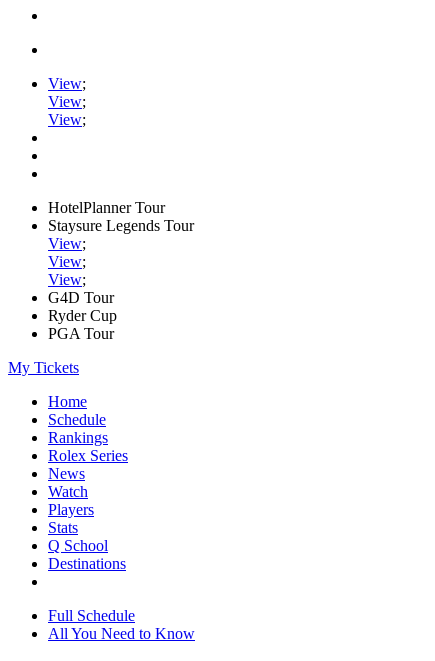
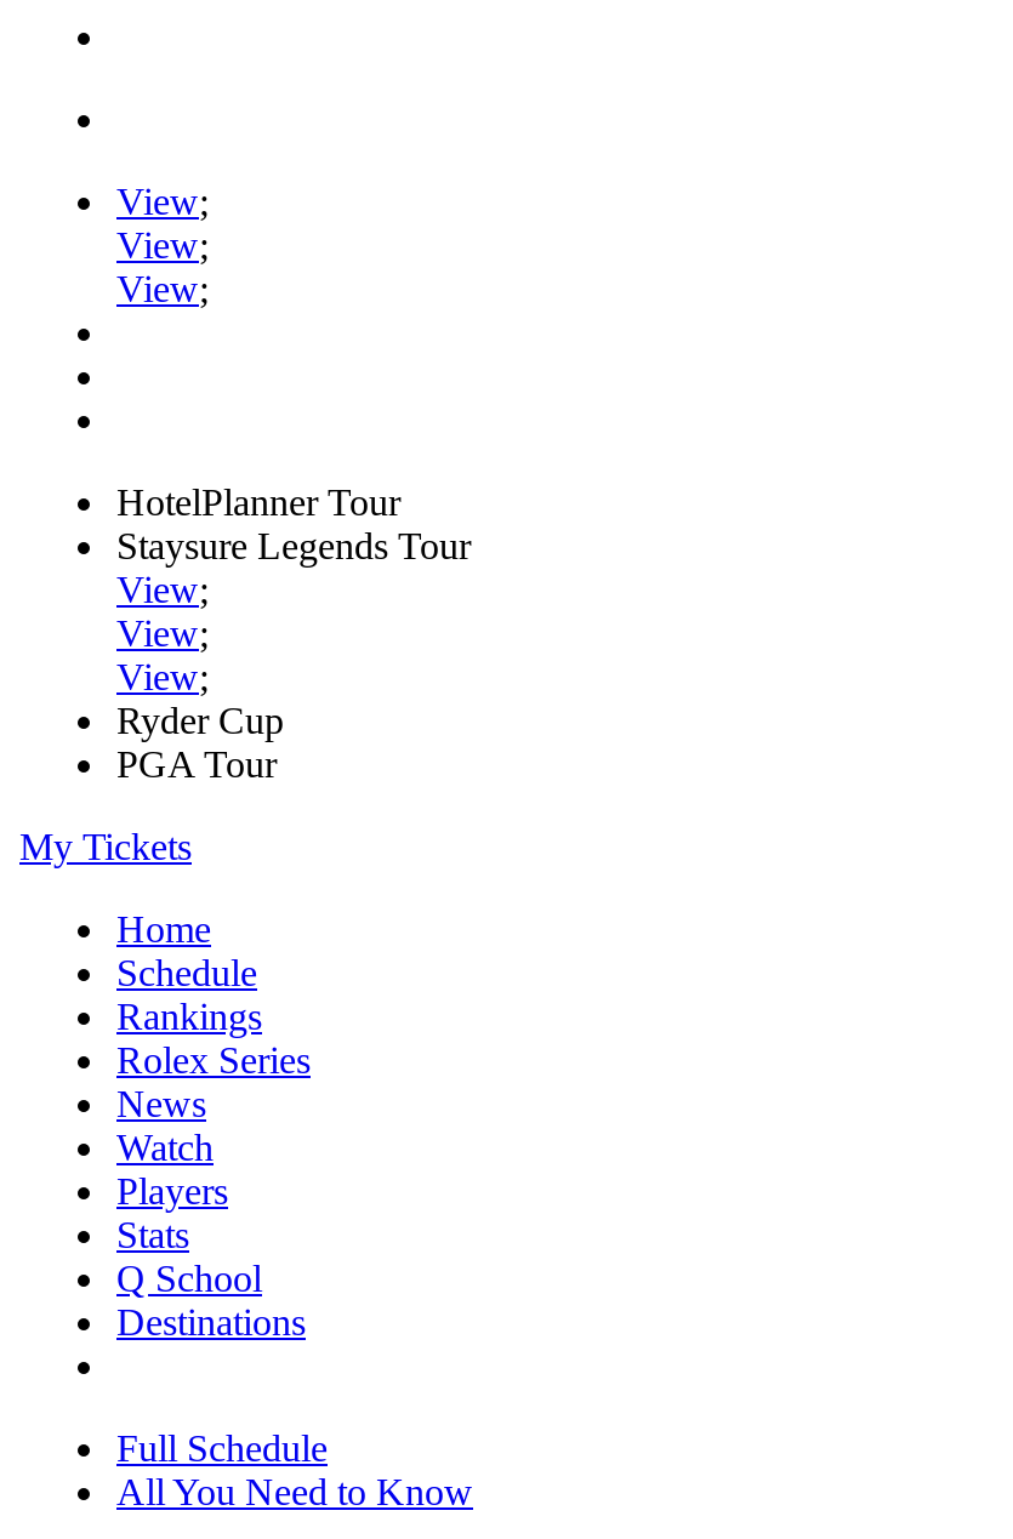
- G4D Tour
